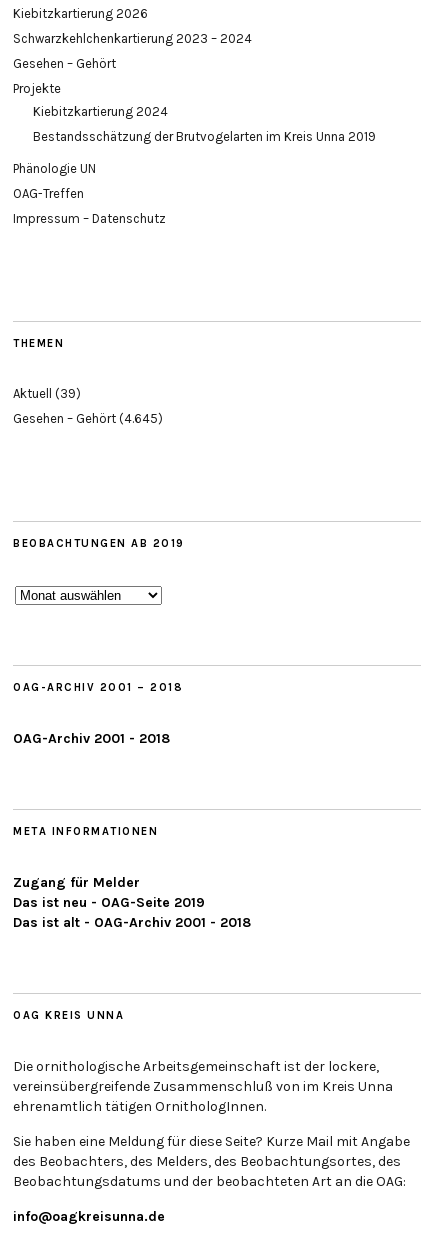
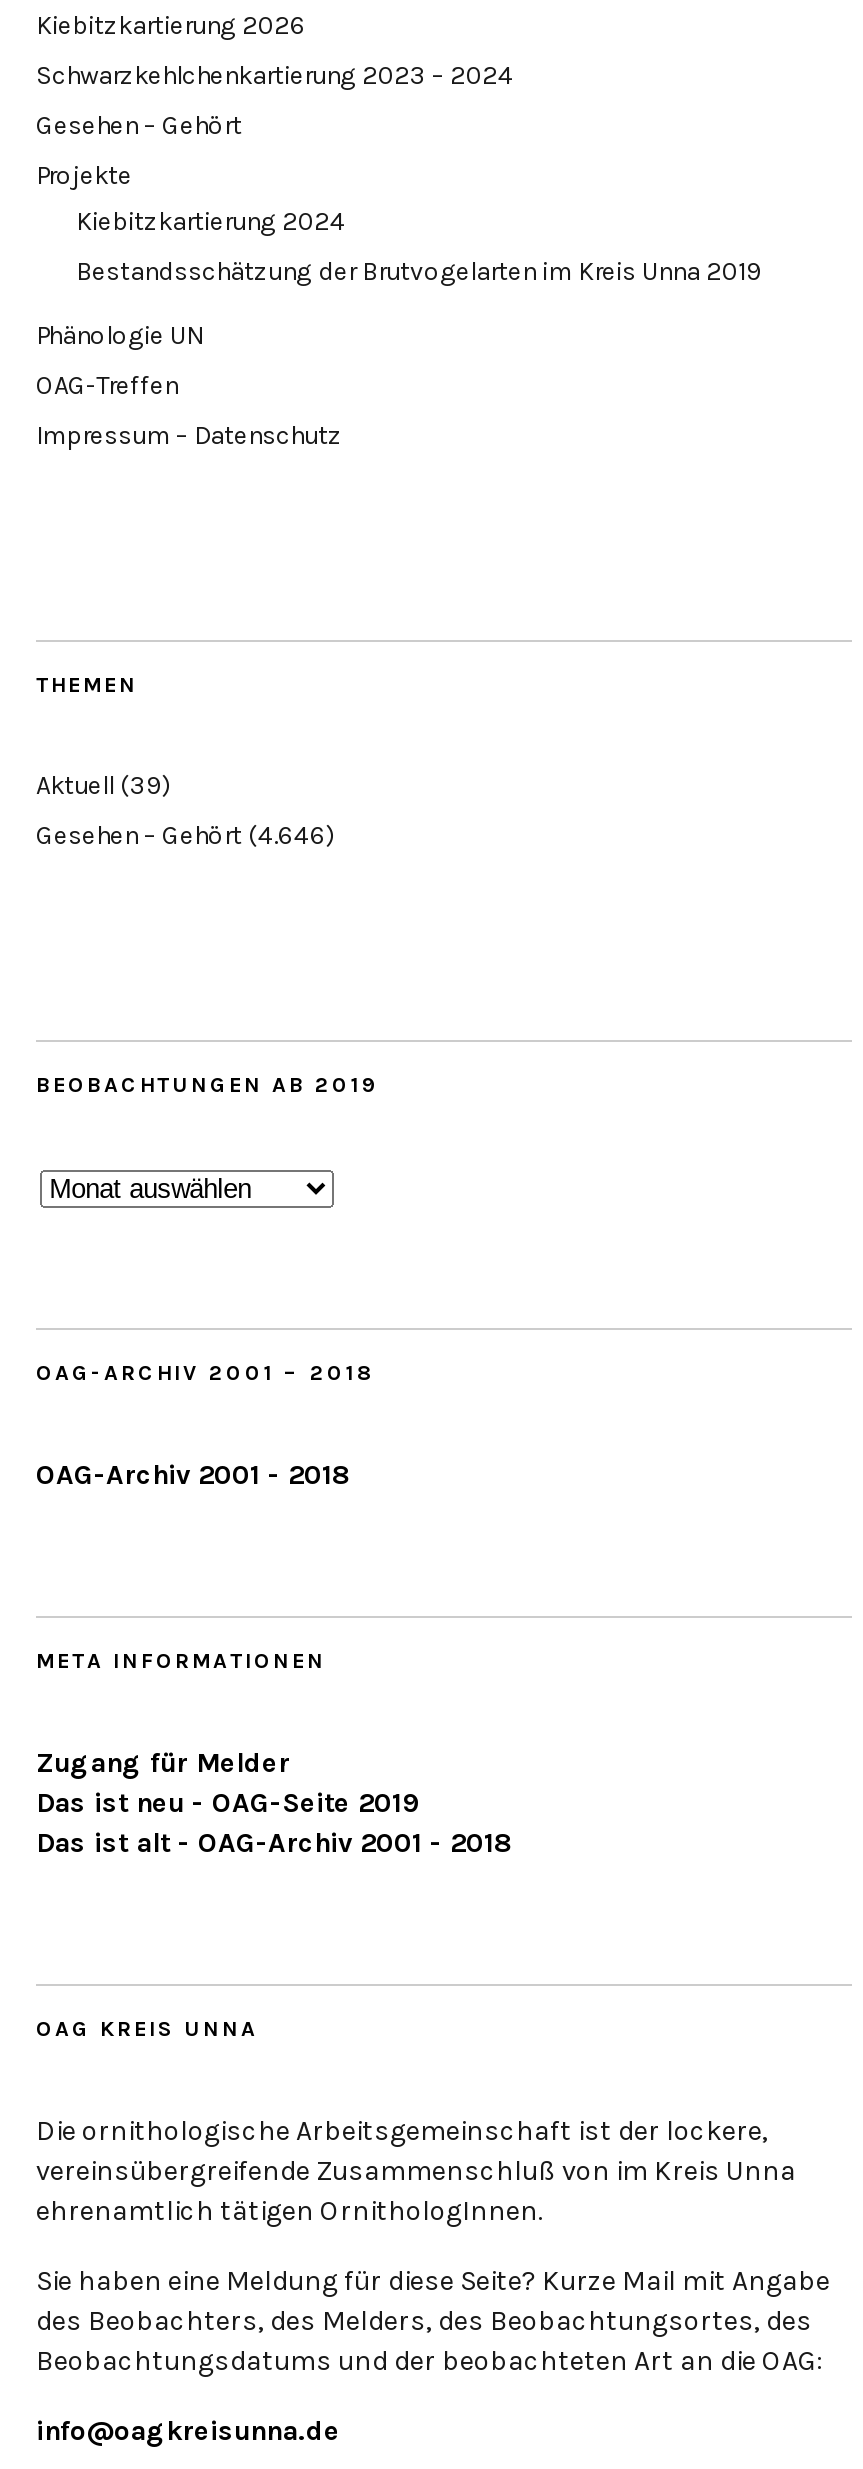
- Gesehen – Gehört (4.645)
+ Gesehen – Gehört (4.646)
